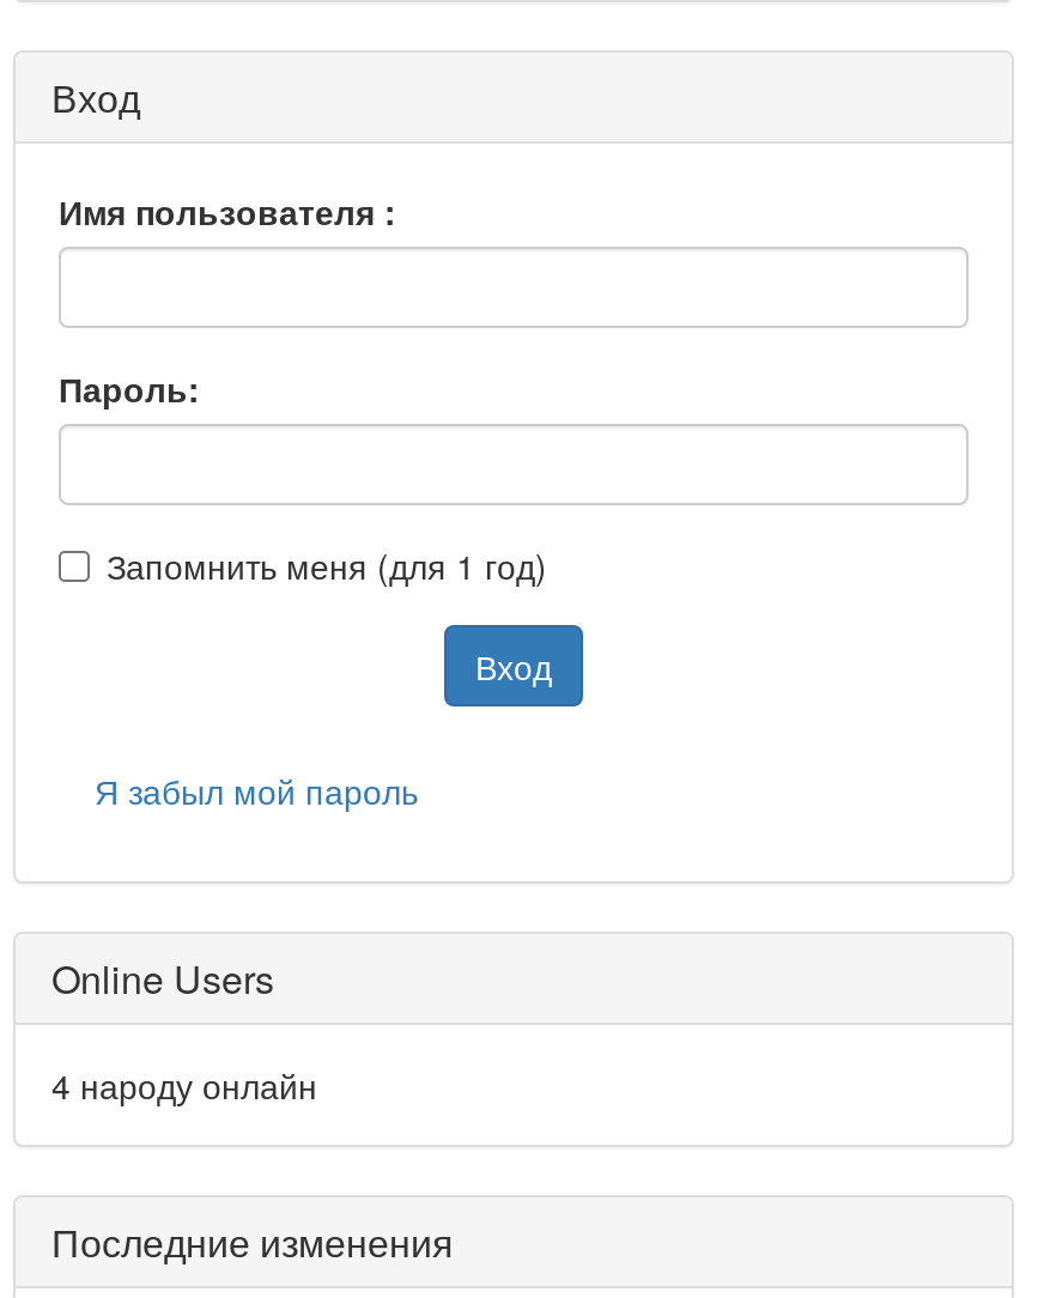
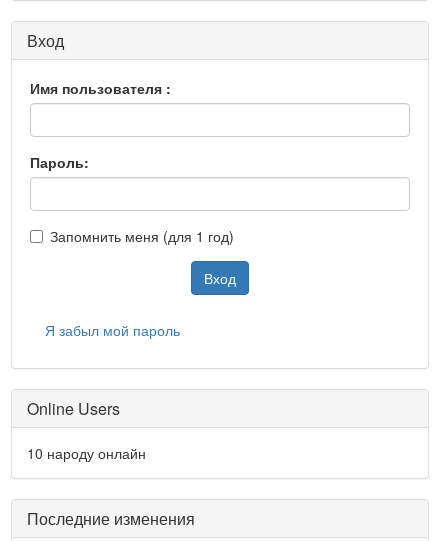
- 4 народу онлайн
+ 10 народу онлайн
